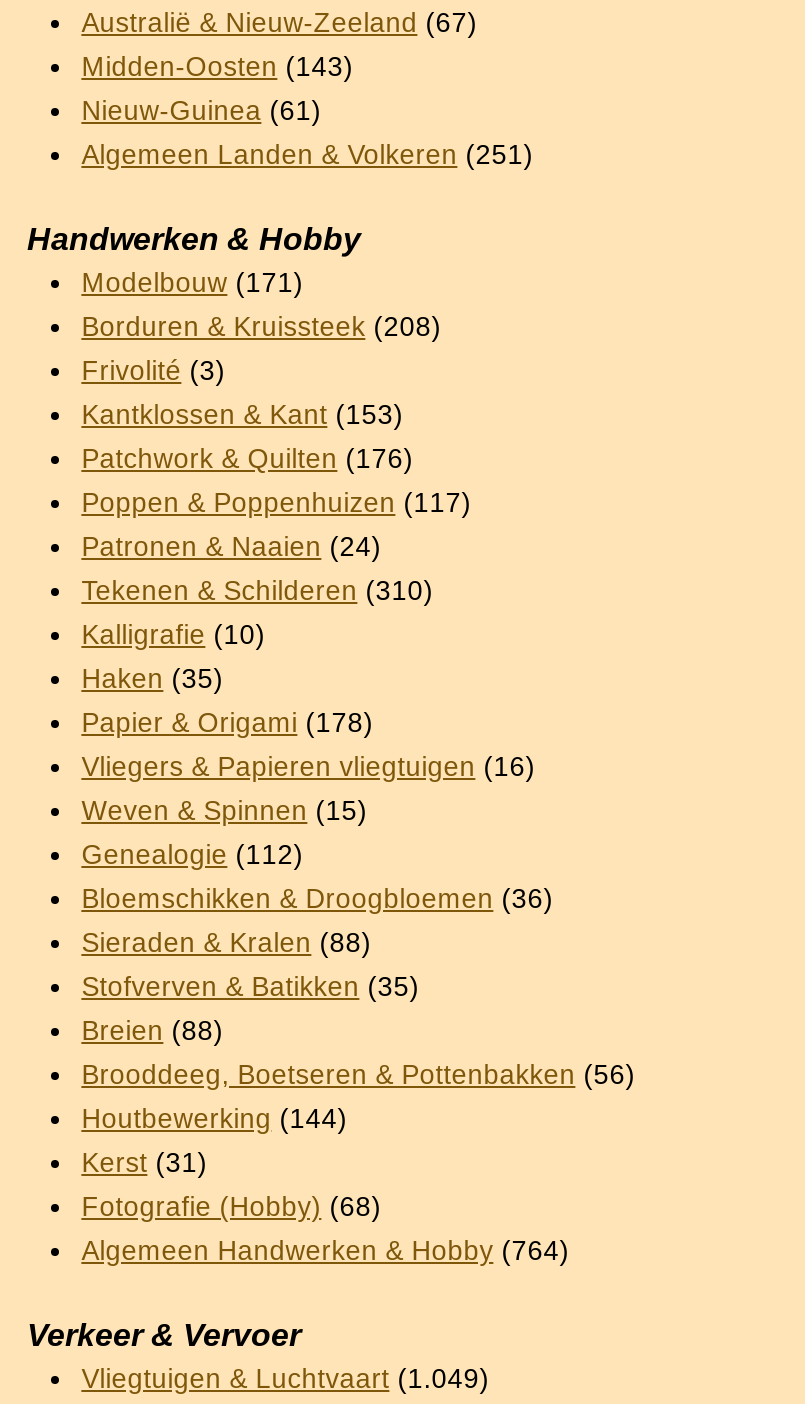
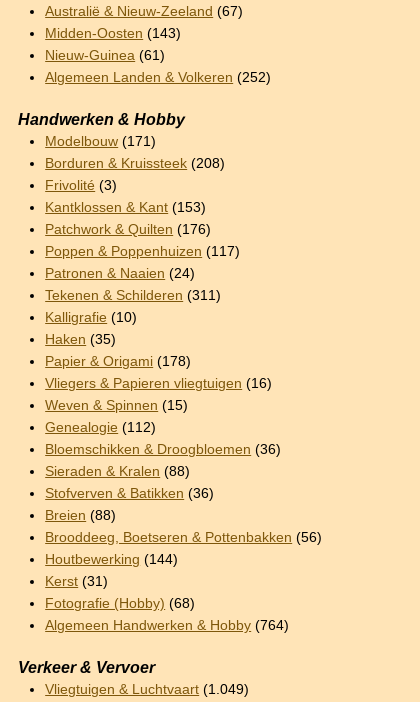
- Algemeen Landen & Volkeren (251)
+ Algemeen Landen & Volkeren (252)

- Tekenen & Schilderen (310)
+ Tekenen & Schilderen (311)

- Stofverven & Batikken (35)
+ Stofverven & Batikken (36)
